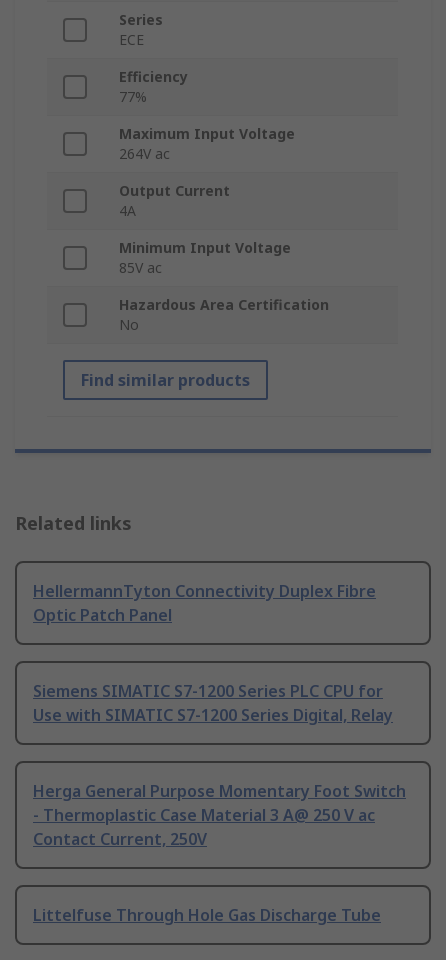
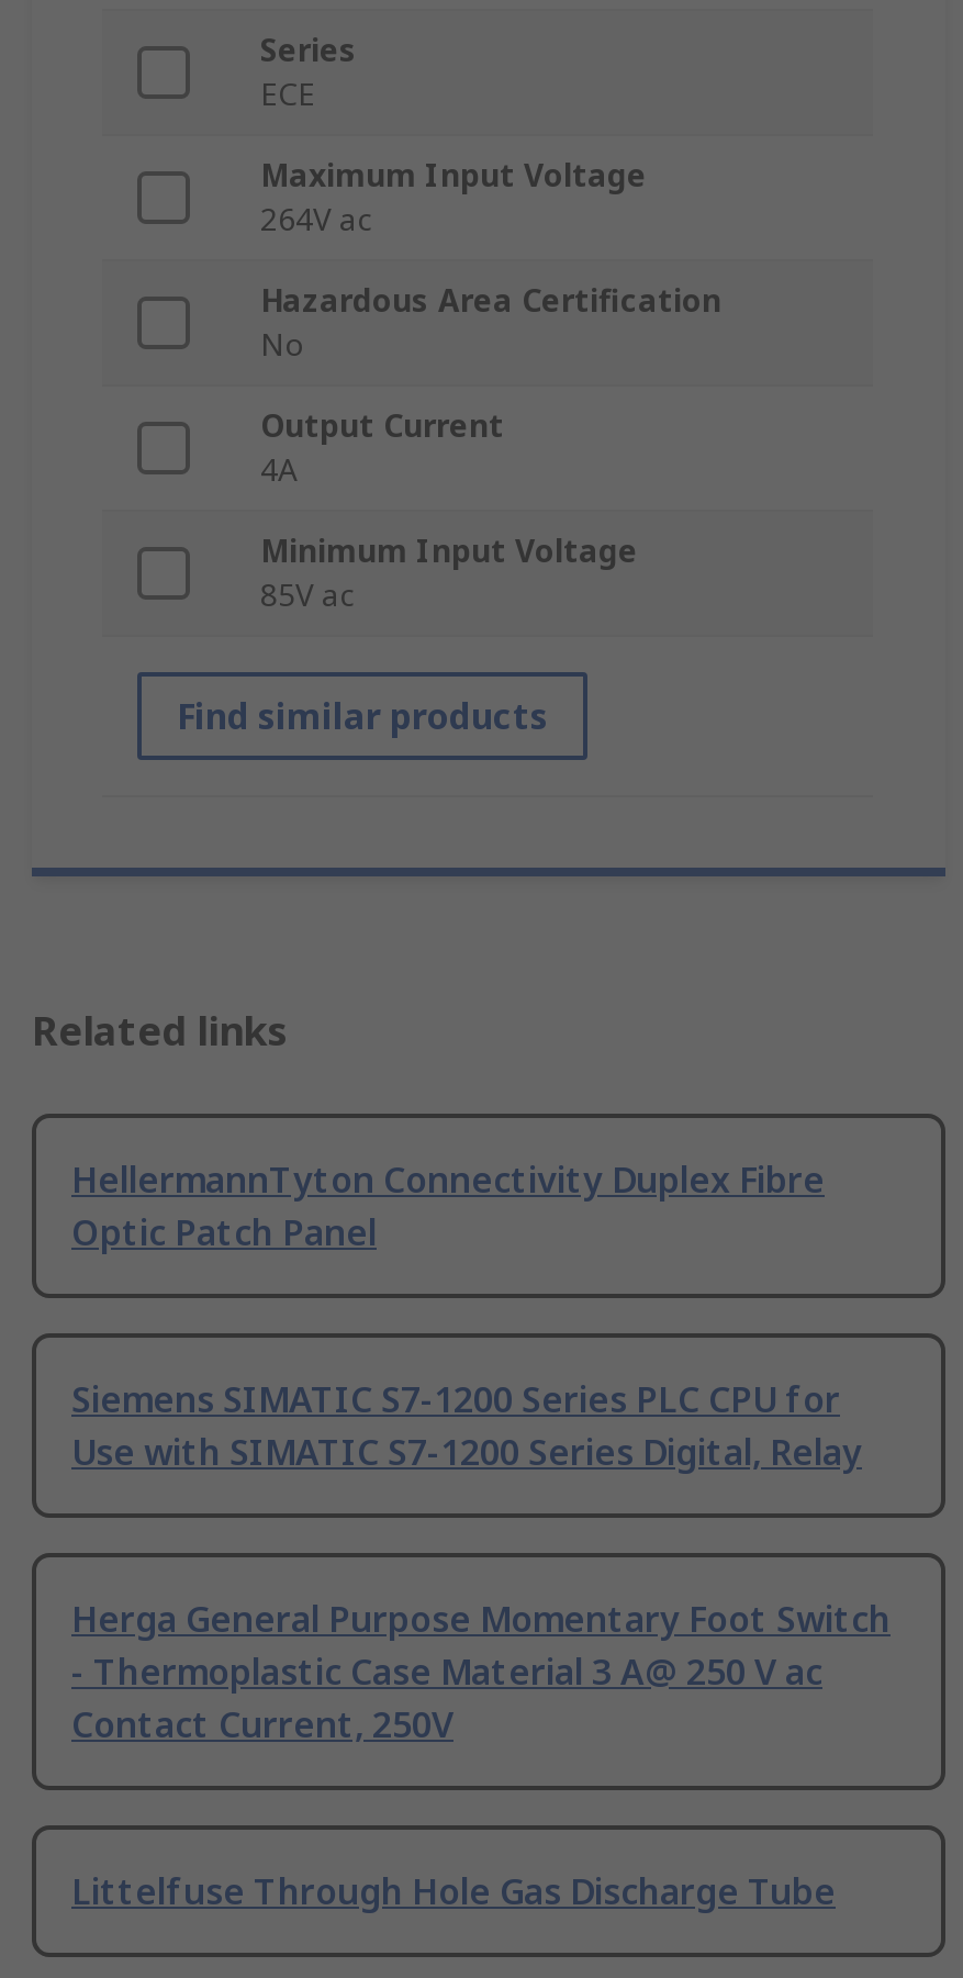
- Efficiency
- 77%

moved up: Hazardous Area Certification | No
